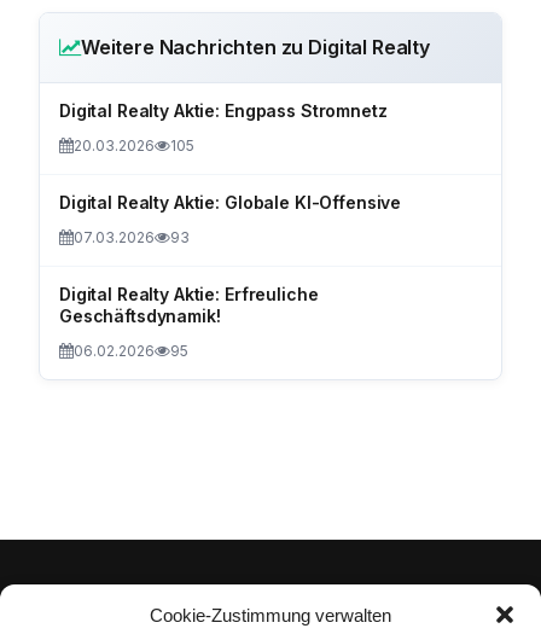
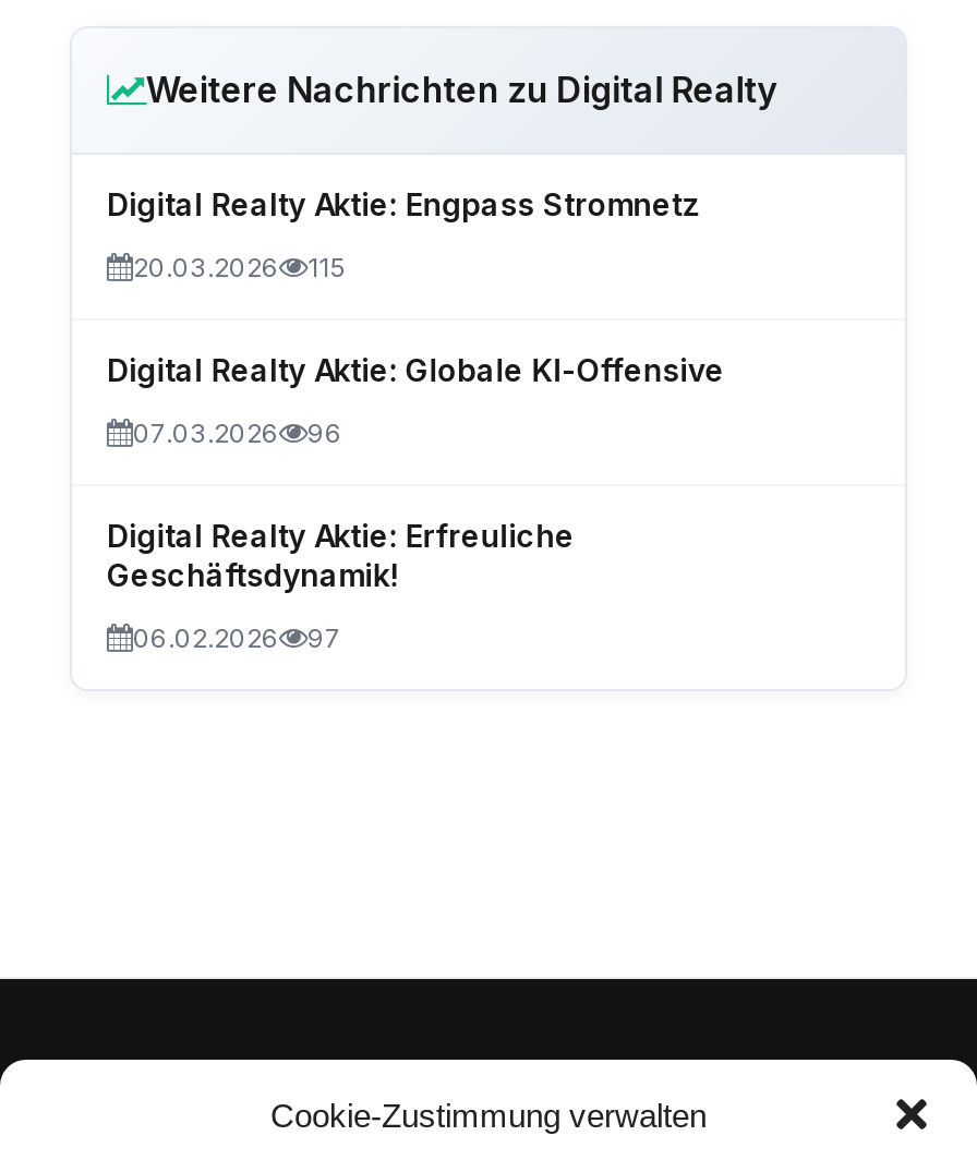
- 20.03.2026 105
+ 20.03.2026 115

- 07.03.2026 93
+ 07.03.2026 96

- 06.02.2026 95
+ 06.02.2026 97
